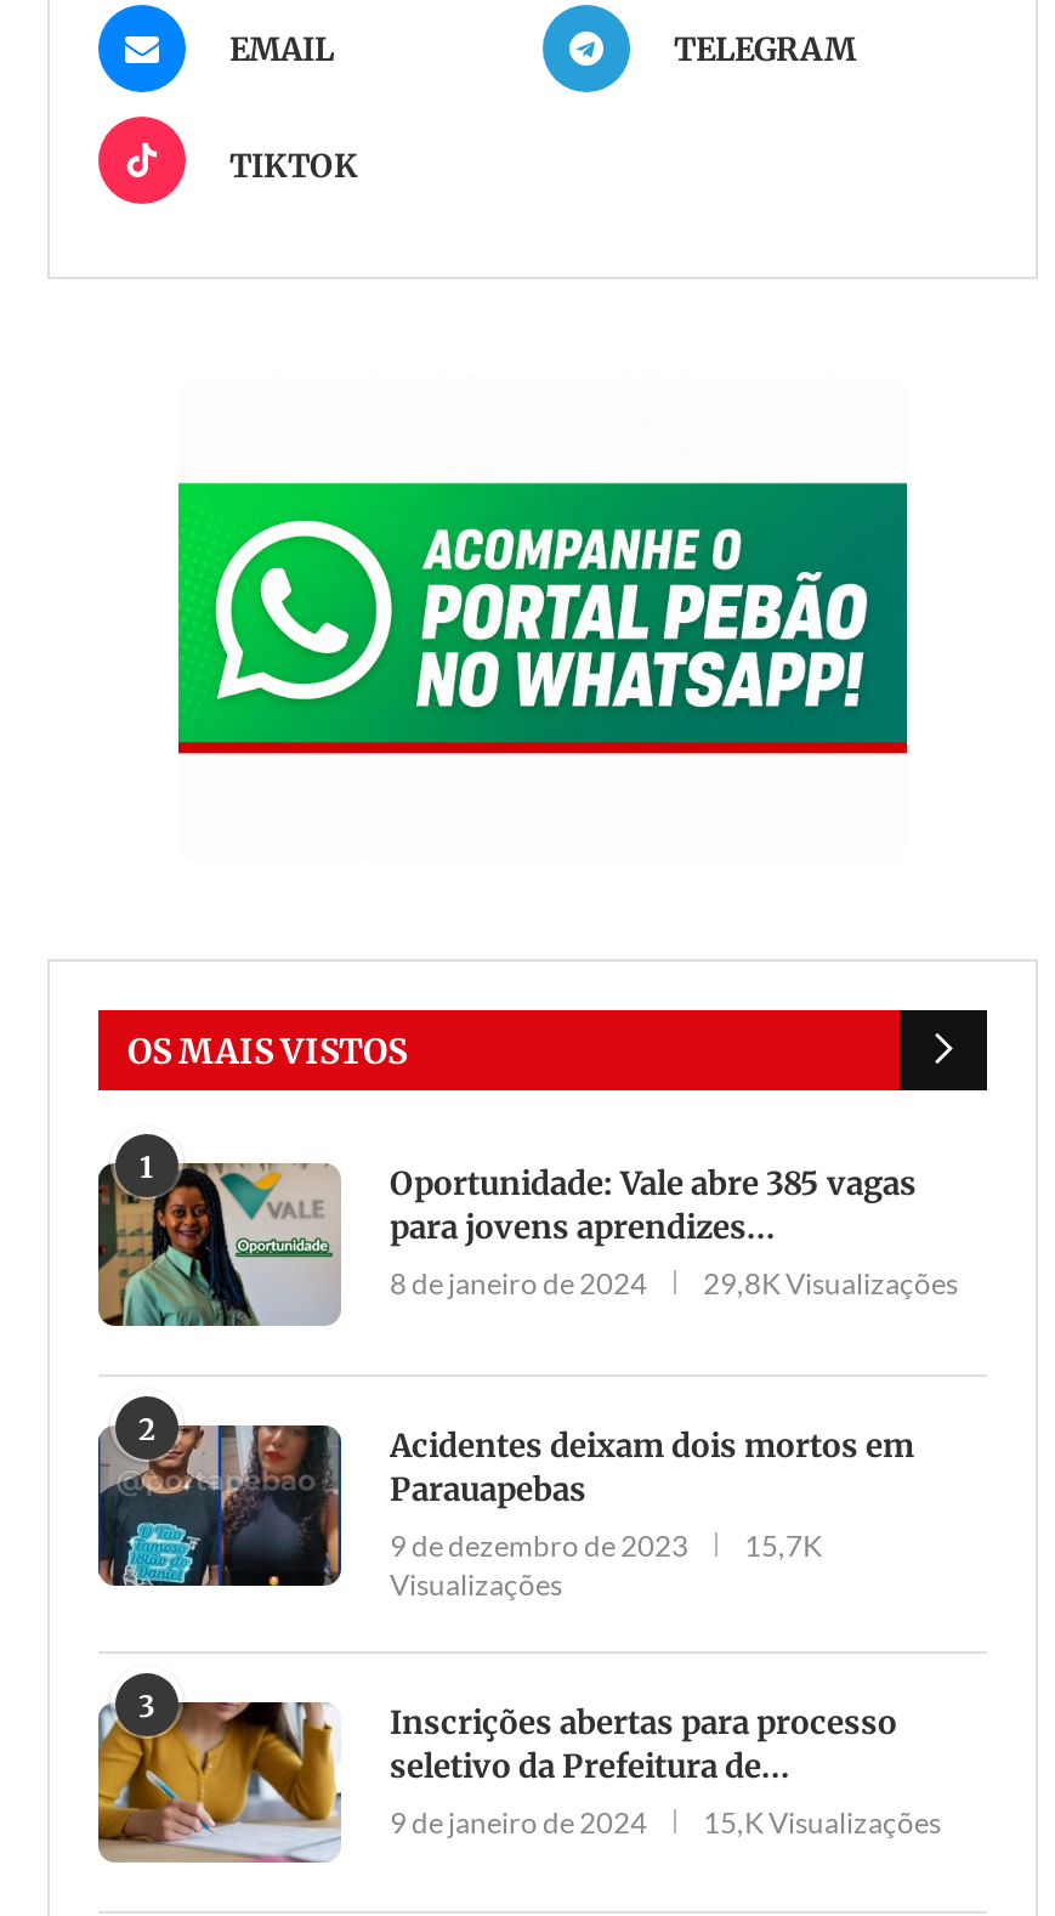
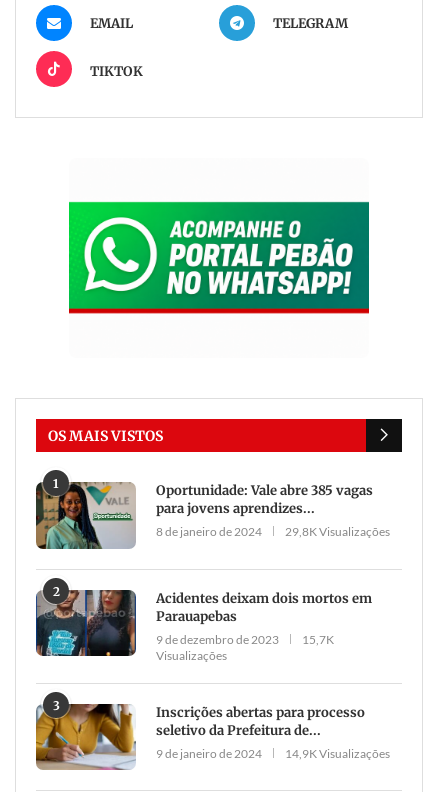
- 15,K Visualizações
+ 14,9K Visualizações
